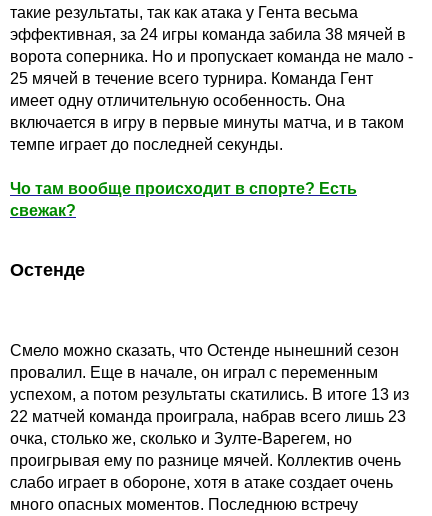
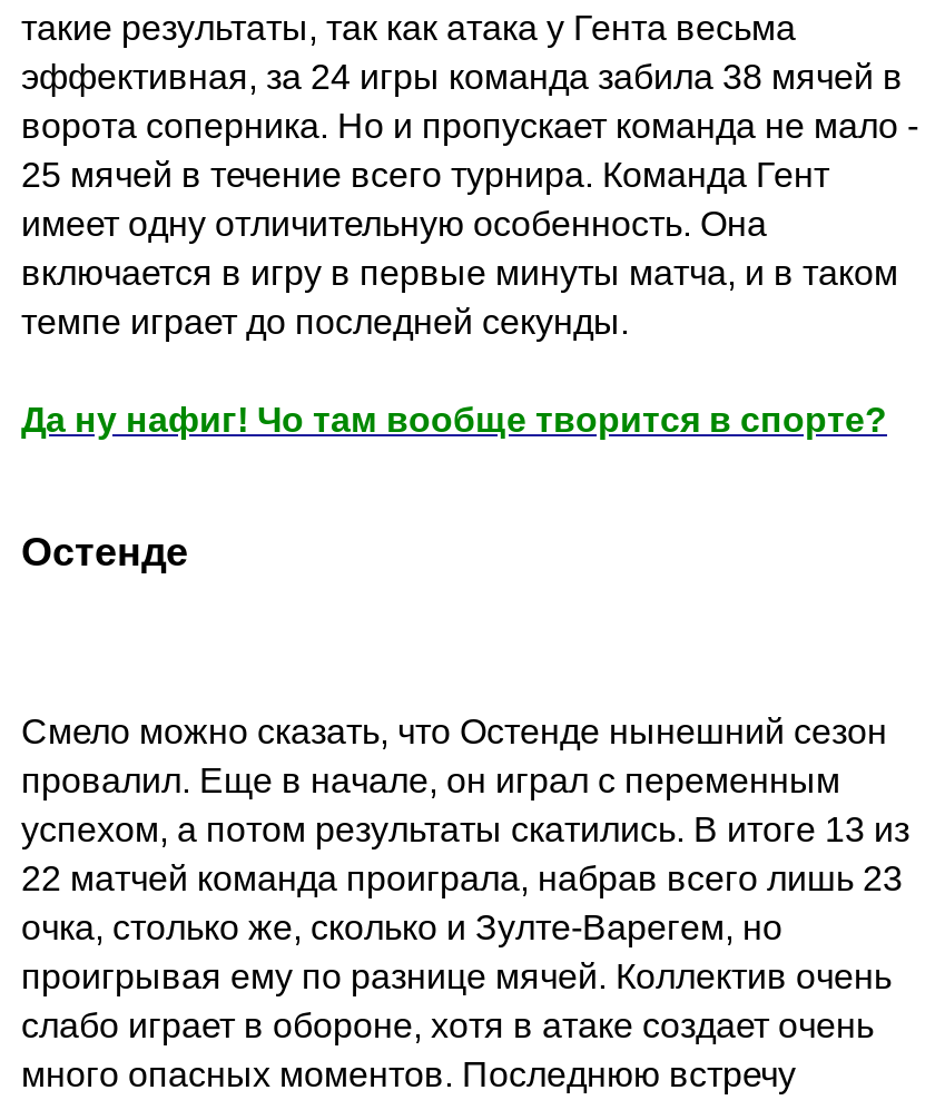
- Чо там вообще происходит в спорте? Есть
- свежак?
+ Да ну нафиг! Чо там вообще творится в спорте?
